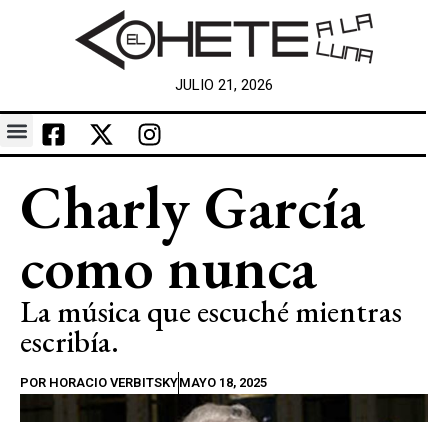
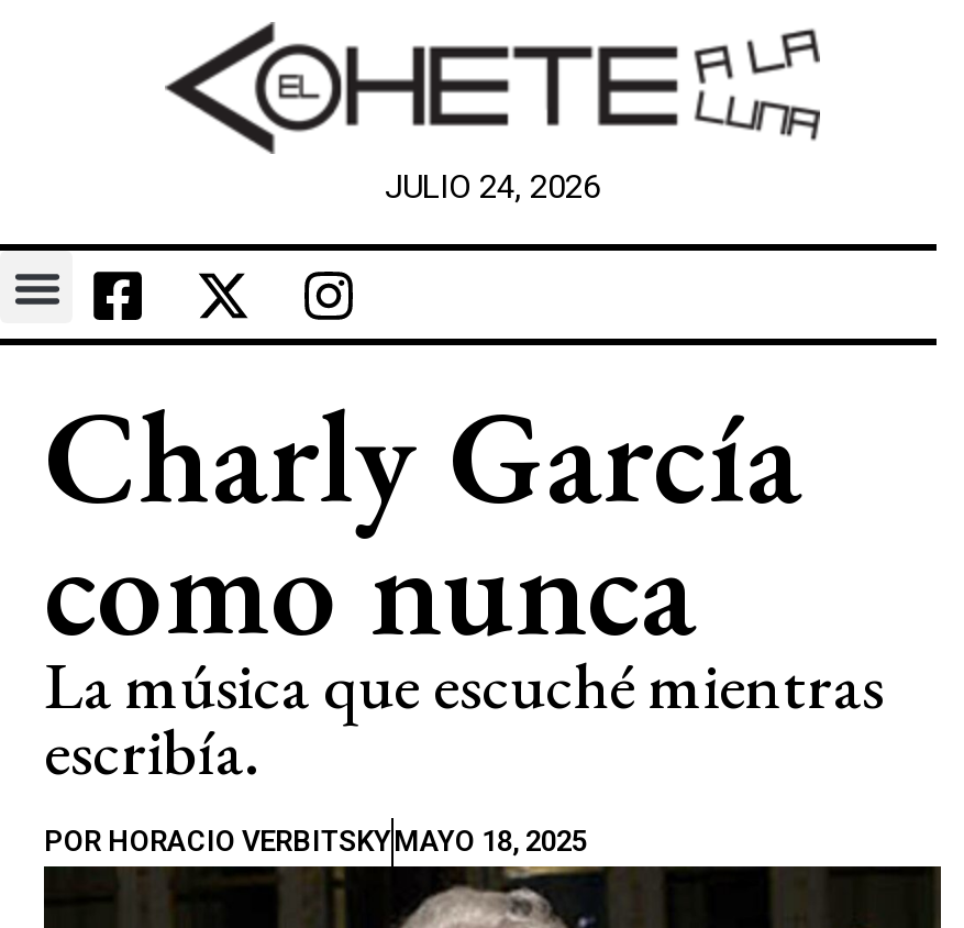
- JULIO 21, 2026
+ JULIO 24, 2026
